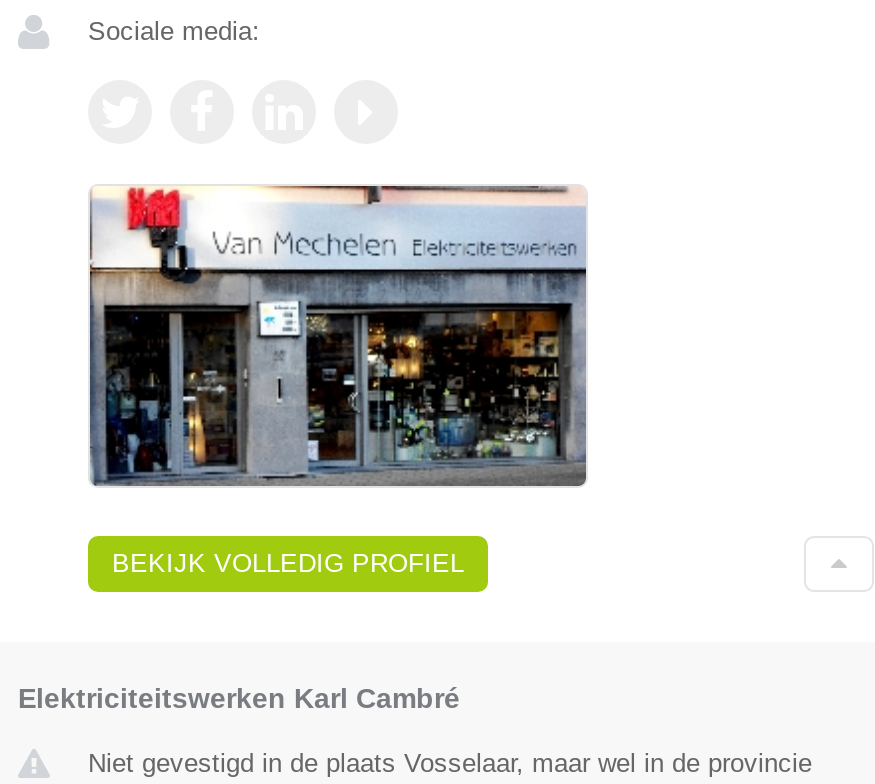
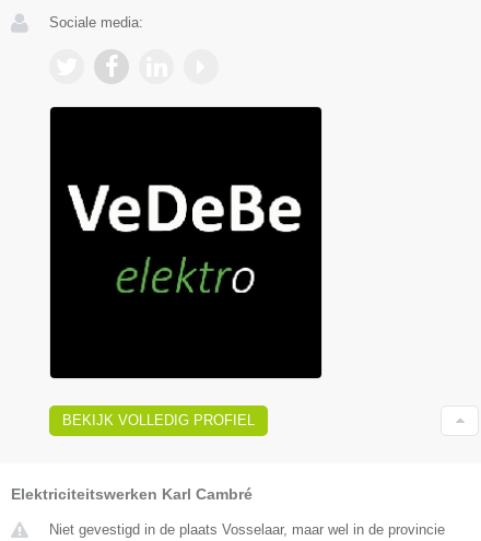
- [image]
+ [image]
